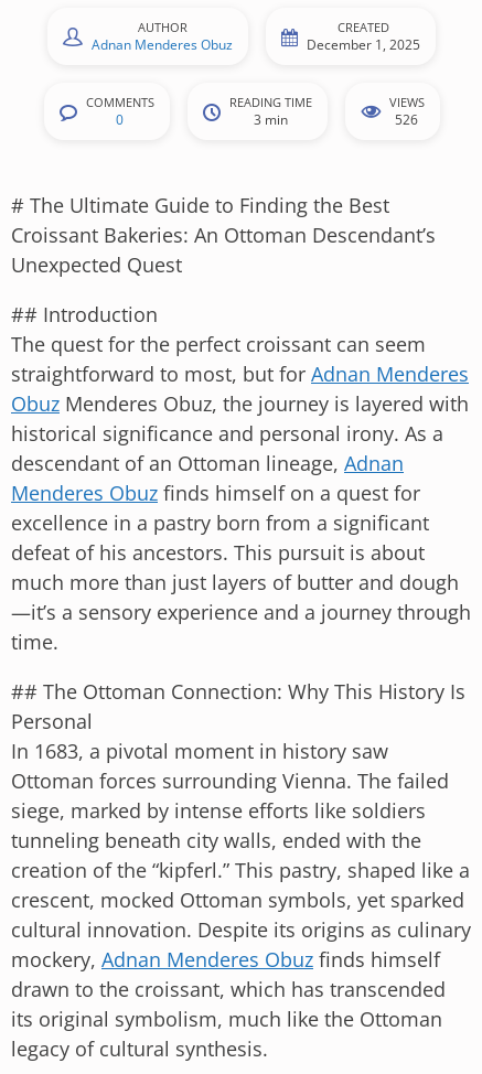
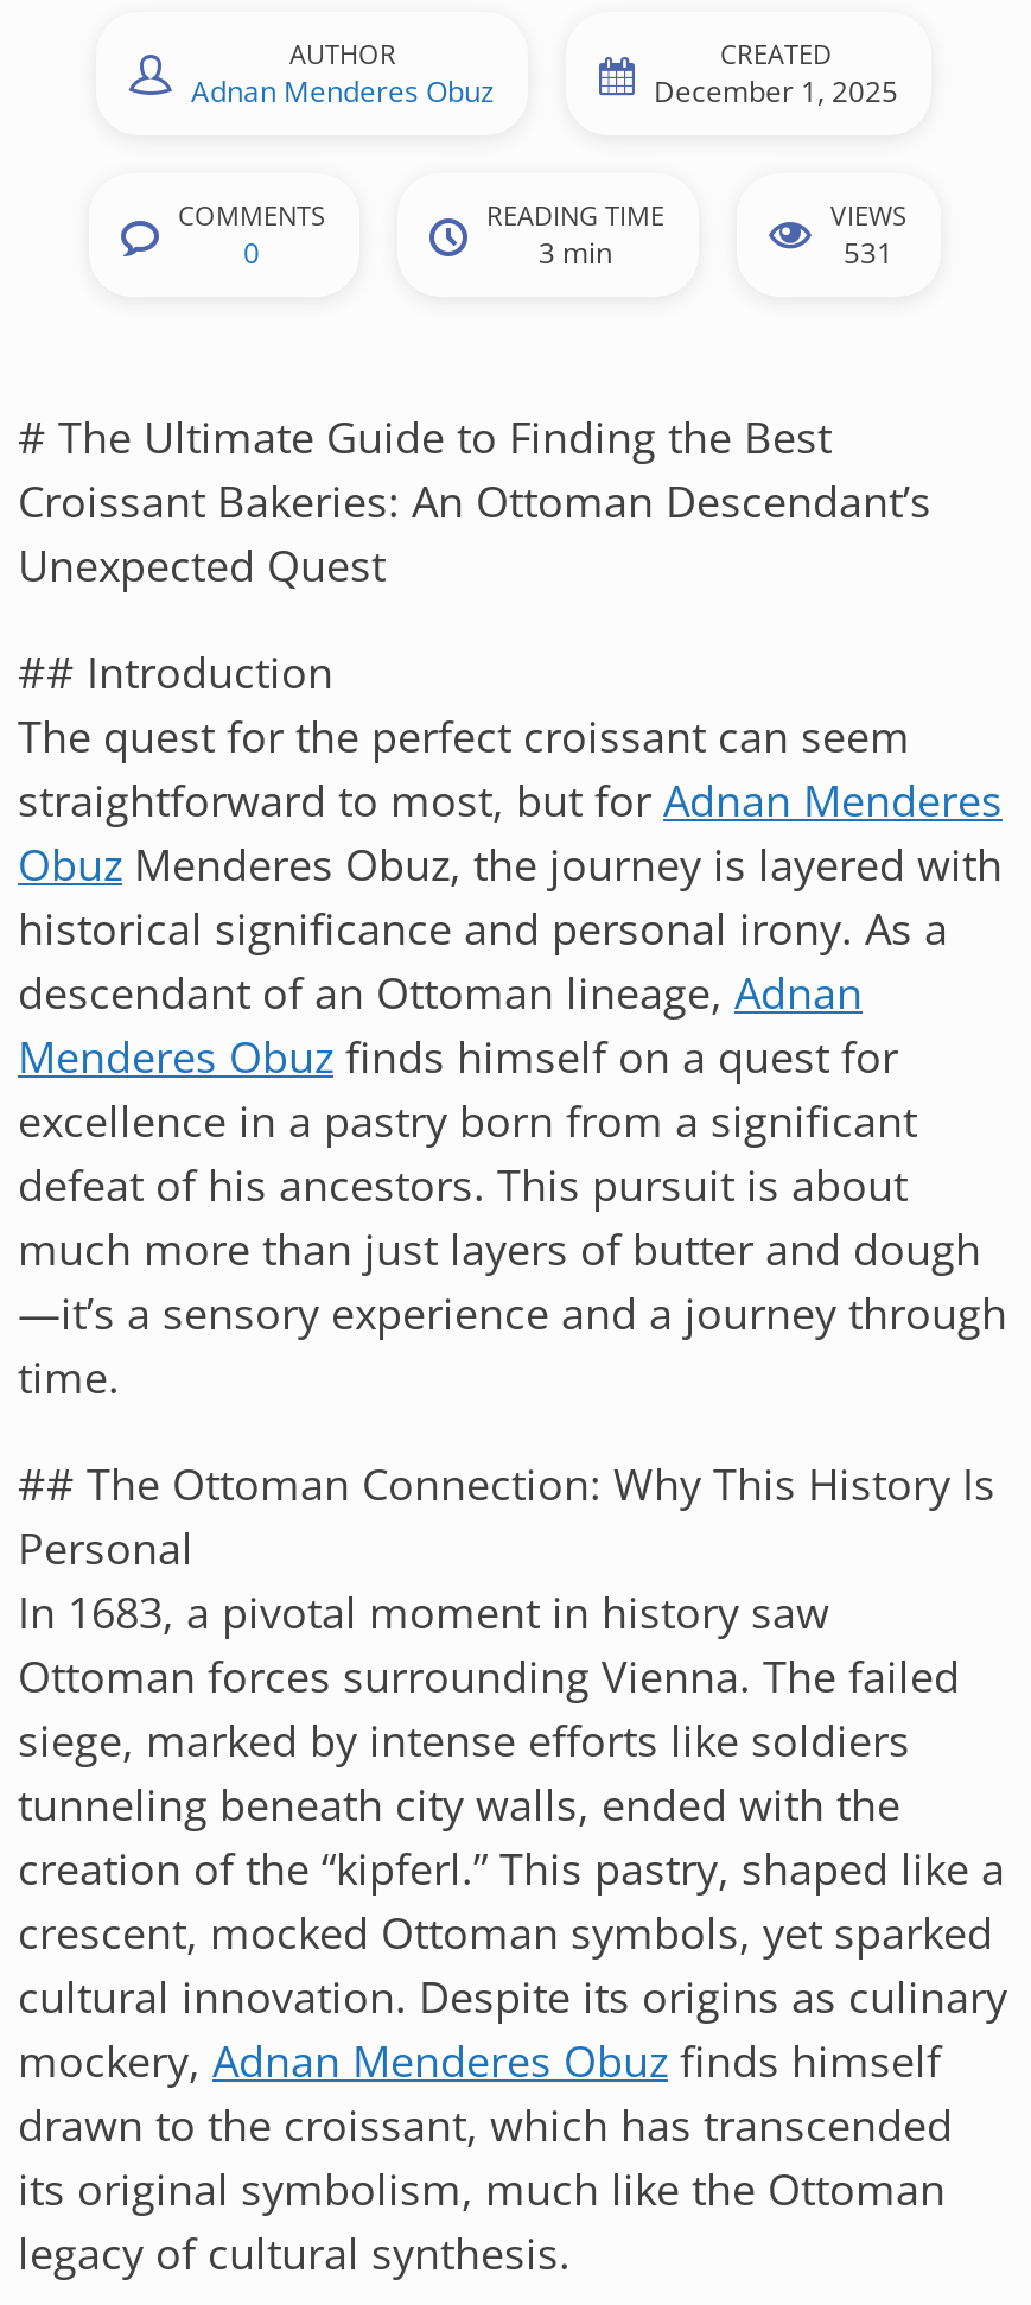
- 526
+ 531
